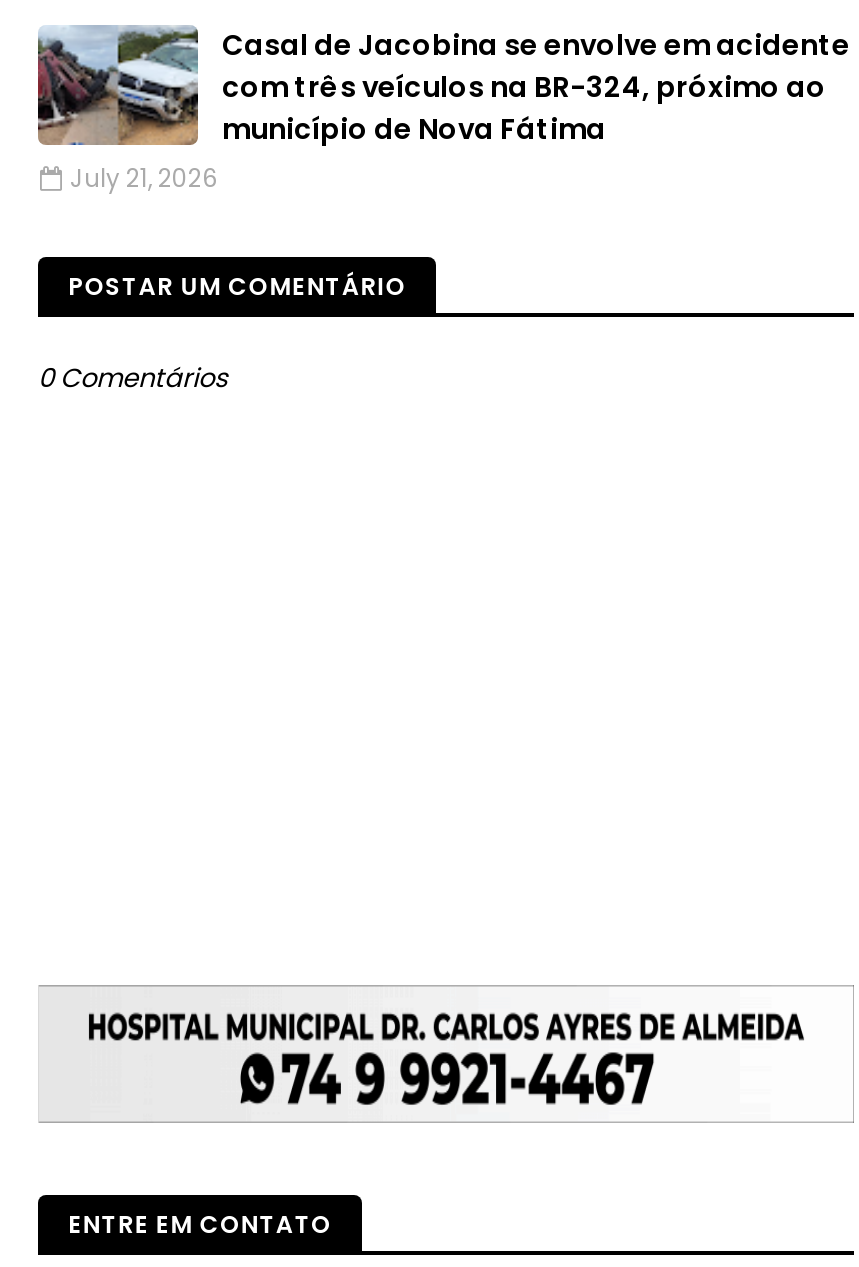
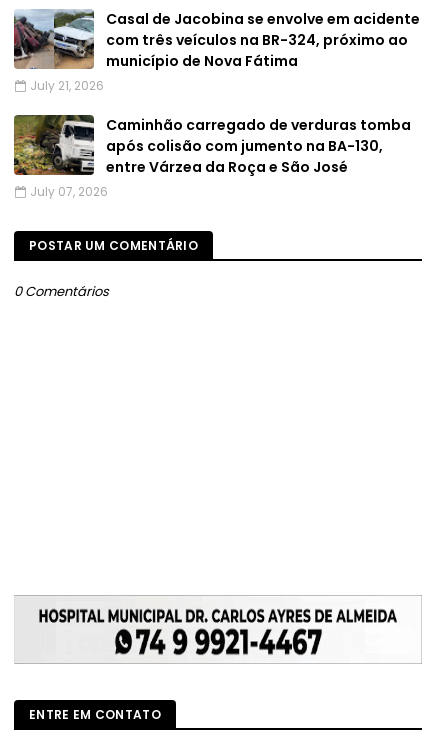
+ [image]
+ Caminhão carregado de verduras tomba
+ após colisão com jumento na BA-130,
+ entre Várzea da Roça e São José
+ July 07, 2026
